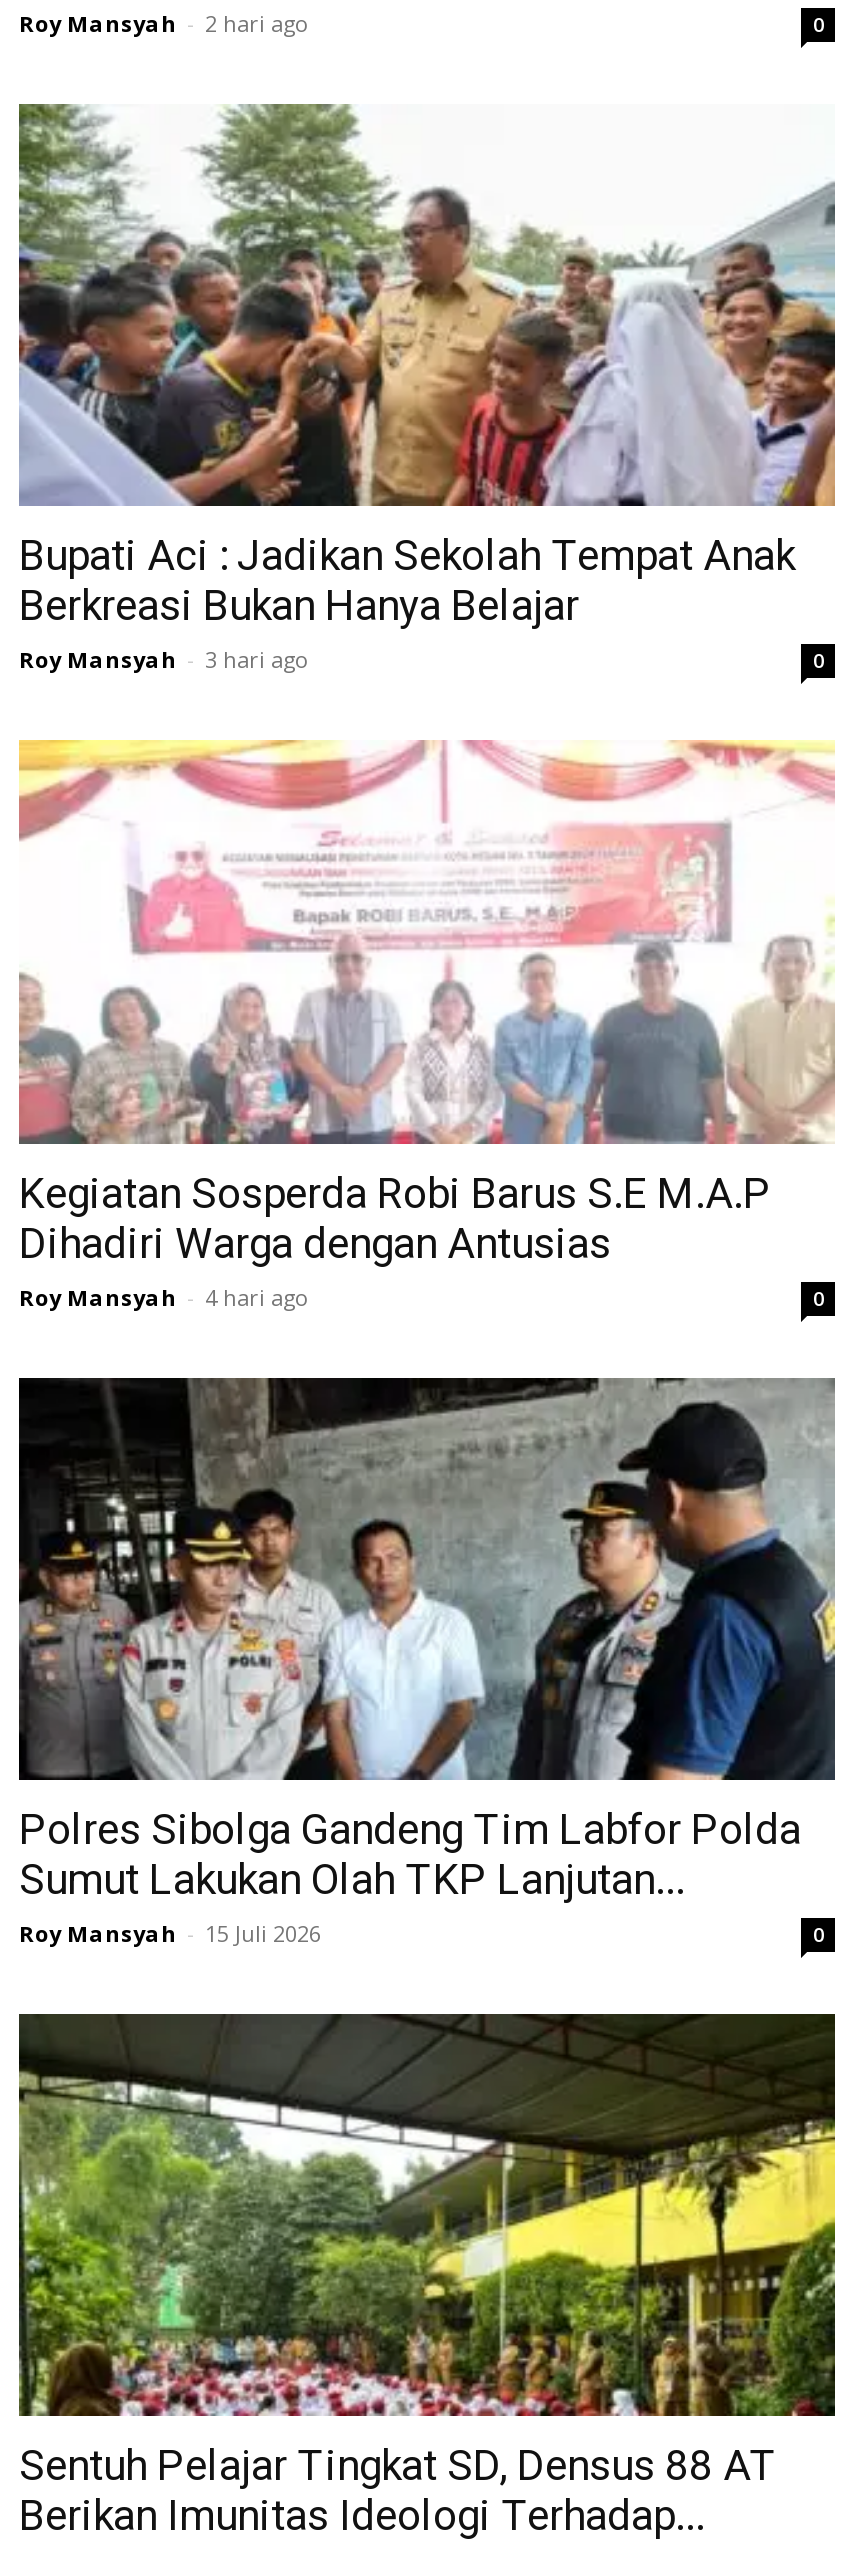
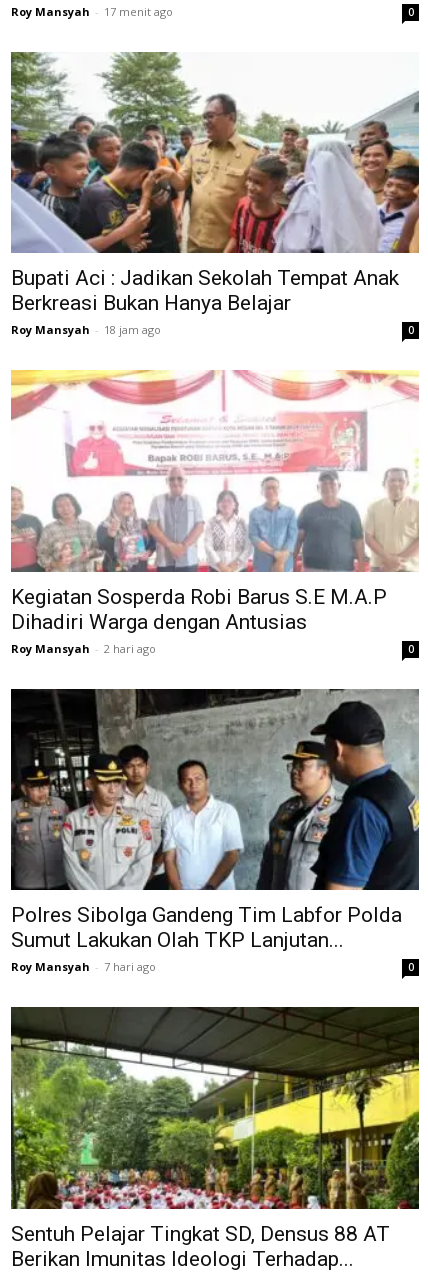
moved down: Roy Mansyah - 2 hari ago

+ Roy Mansyah - 17 menit ago

- Roy Mansyah - 3 hari ago
+ Roy Mansyah - 18 jam ago

- Roy Mansyah - 4 hari ago

- Roy Mansyah - 15 Juli 2026
+ Roy Mansyah - 7 hari ago
